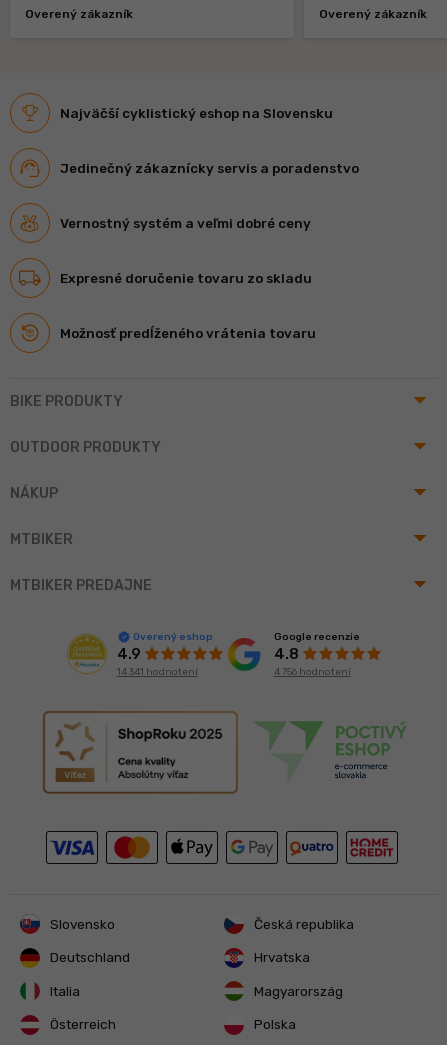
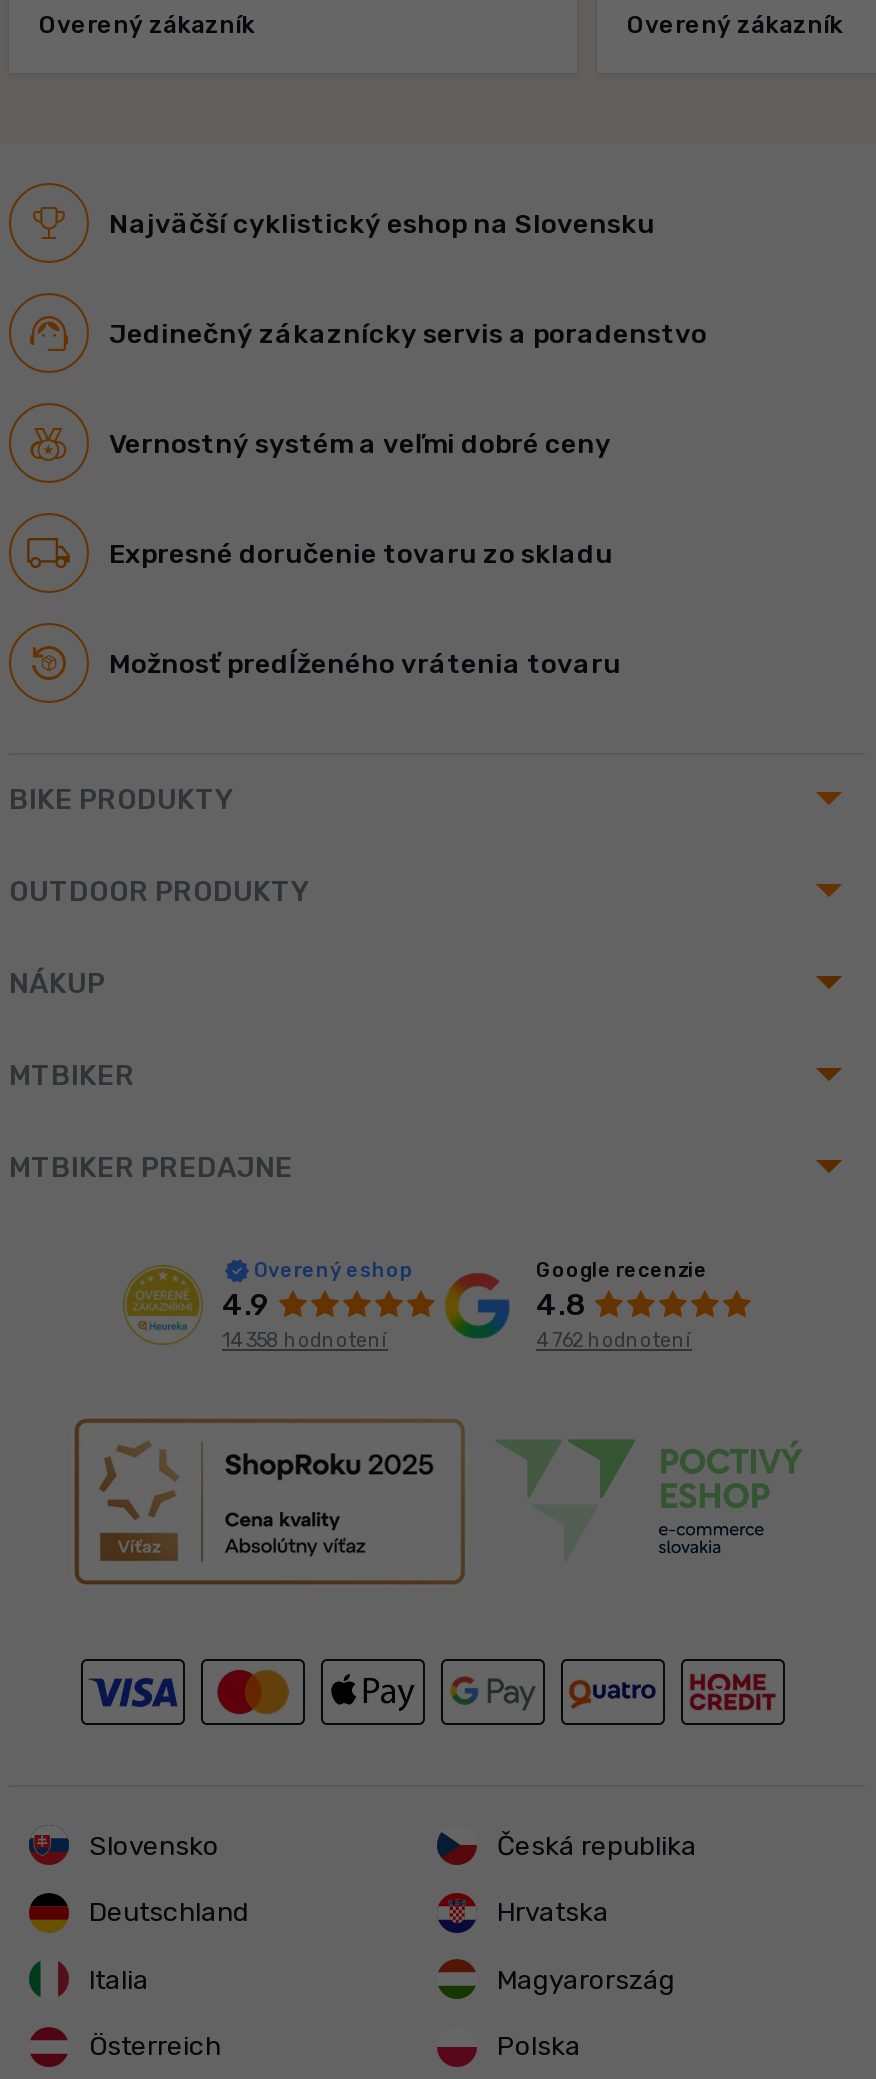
- 14 341 hodnotení
+ 14 358 hodnotení

- 4 756 hodnotení
+ 4 762 hodnotení
